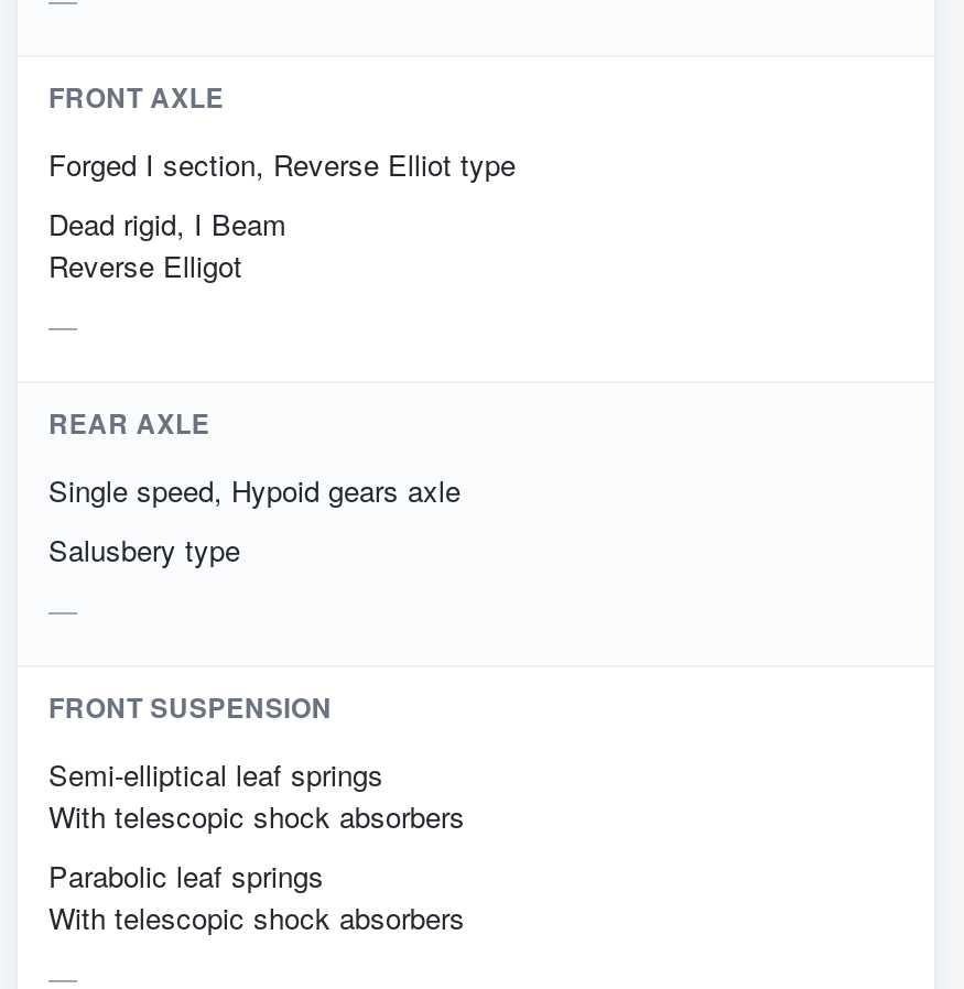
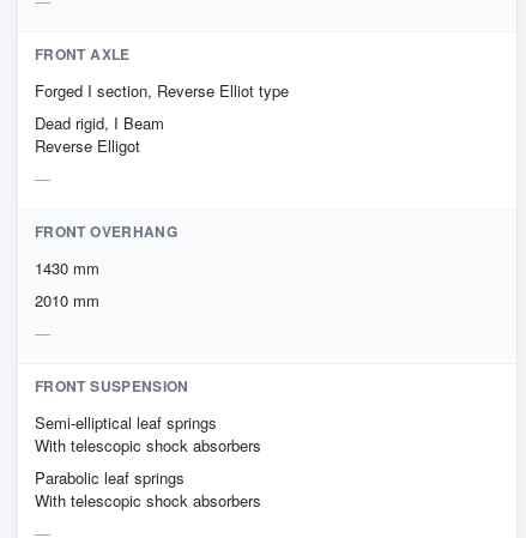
- REAR AXLE
+ FRONT OVERHANG

- Single speed, Hypoid gears axle
- Salusbery type
+ 1430 mm
+ 2010 mm
